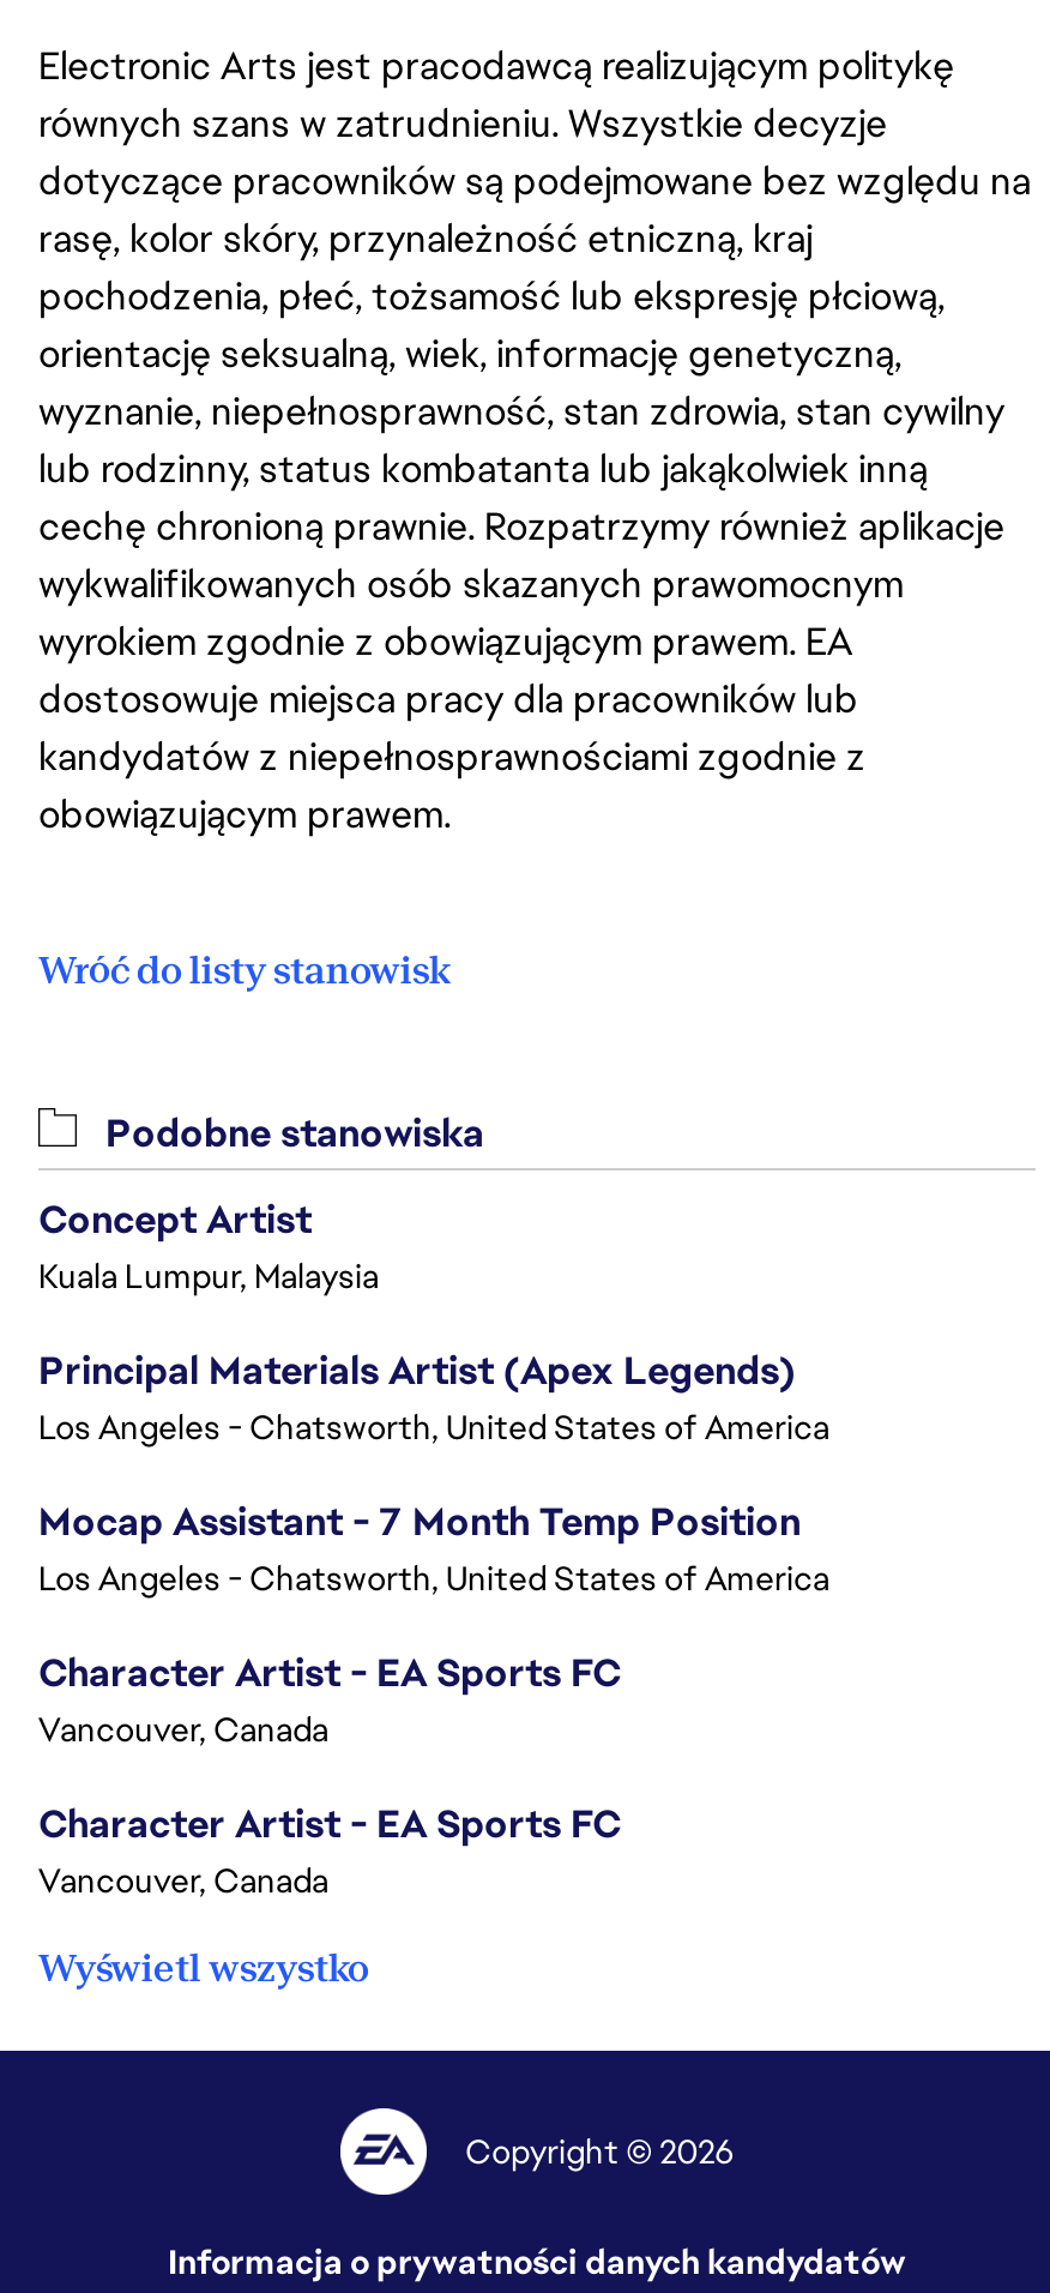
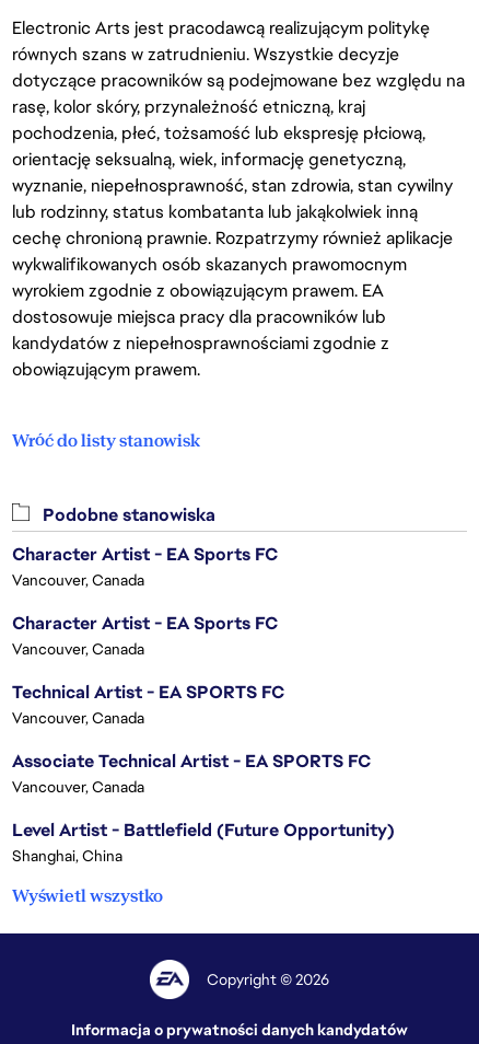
- Concept Artist
- Kuala Lumpur, Malaysia
- Principal Materials Artist (Apex Legends)
- Los Angeles - Chatsworth, United States of America
- Mocap Assistant - 7 Month Temp Position
- Los Angeles - Chatsworth, United States of America

moved up: Character Artist - EA Sports FC | Vancouver, Canada | Character Artist - EA Sports FC | Vancouver, Canada

+ Technical Artist - EA SPORTS FC
+ Vancouver, Canada
+ Associate Technical Artist - EA SPORTS FC
+ Vancouver, Canada
+ Level Artist - Battlefield (Future Opportunity)
+ Shanghai, China
